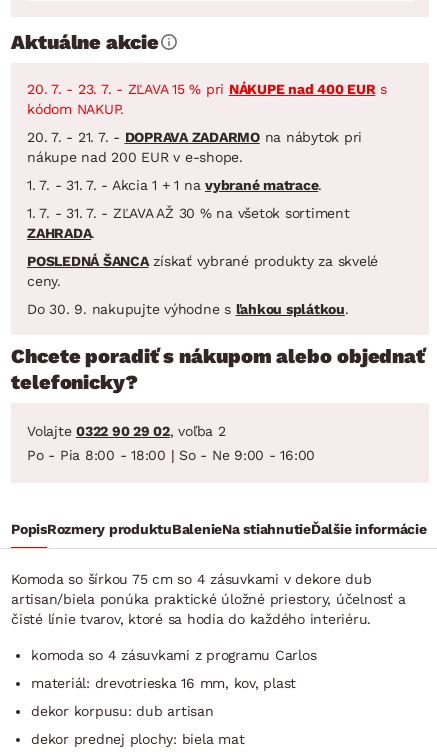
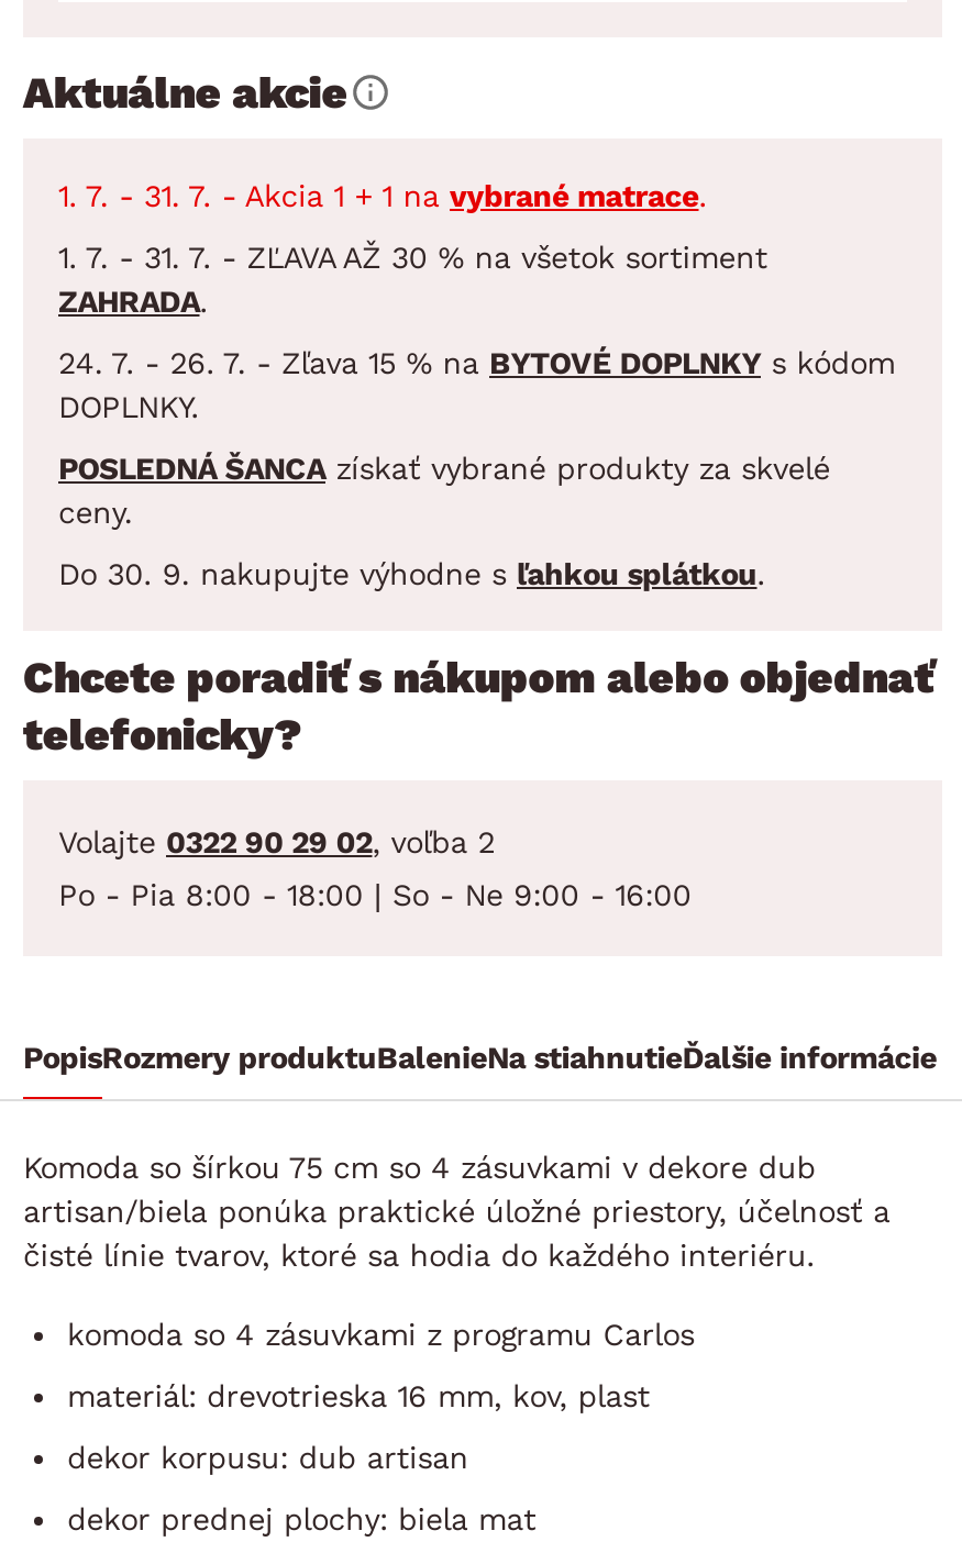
- 20. 7. - 23. 7. - ZĽAVA 15 % pri NÁKUPE nad 400 EUR s
- kódom NAKUP.
- 20. 7. - 21. 7. - DOPRAVA ZADARMO na nábytok pri
- nákupe nad 200 EUR v e-shope.

moved up: 1. 7. - 31. 7. - Akcia 1 + 1 na vybrané matrace. | 1. 7. - 31. 7. - ZĽAVA AŽ 30 % na všetok sortiment | ZAHRADA.

+ 24. 7. - 26. 7. - Zľava 15 % na BYTOVÉ DOPLNKY s kódom
+ DOPLNKY.
